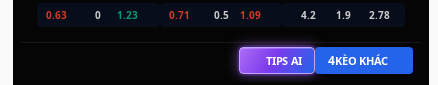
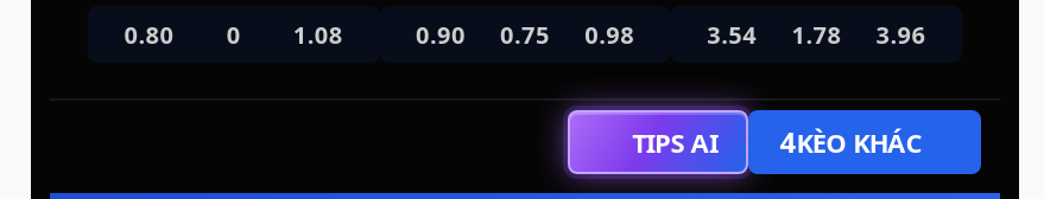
- 0.63
+ 0.80

- 1.23
+ 1.08

- 0.71
+ 0.90

- 0.5
+ 0.75

- 1.09
+ 0.98

- 4.2
+ 3.54

- 1.9
+ 1.78

- 2.78
+ 3.96
